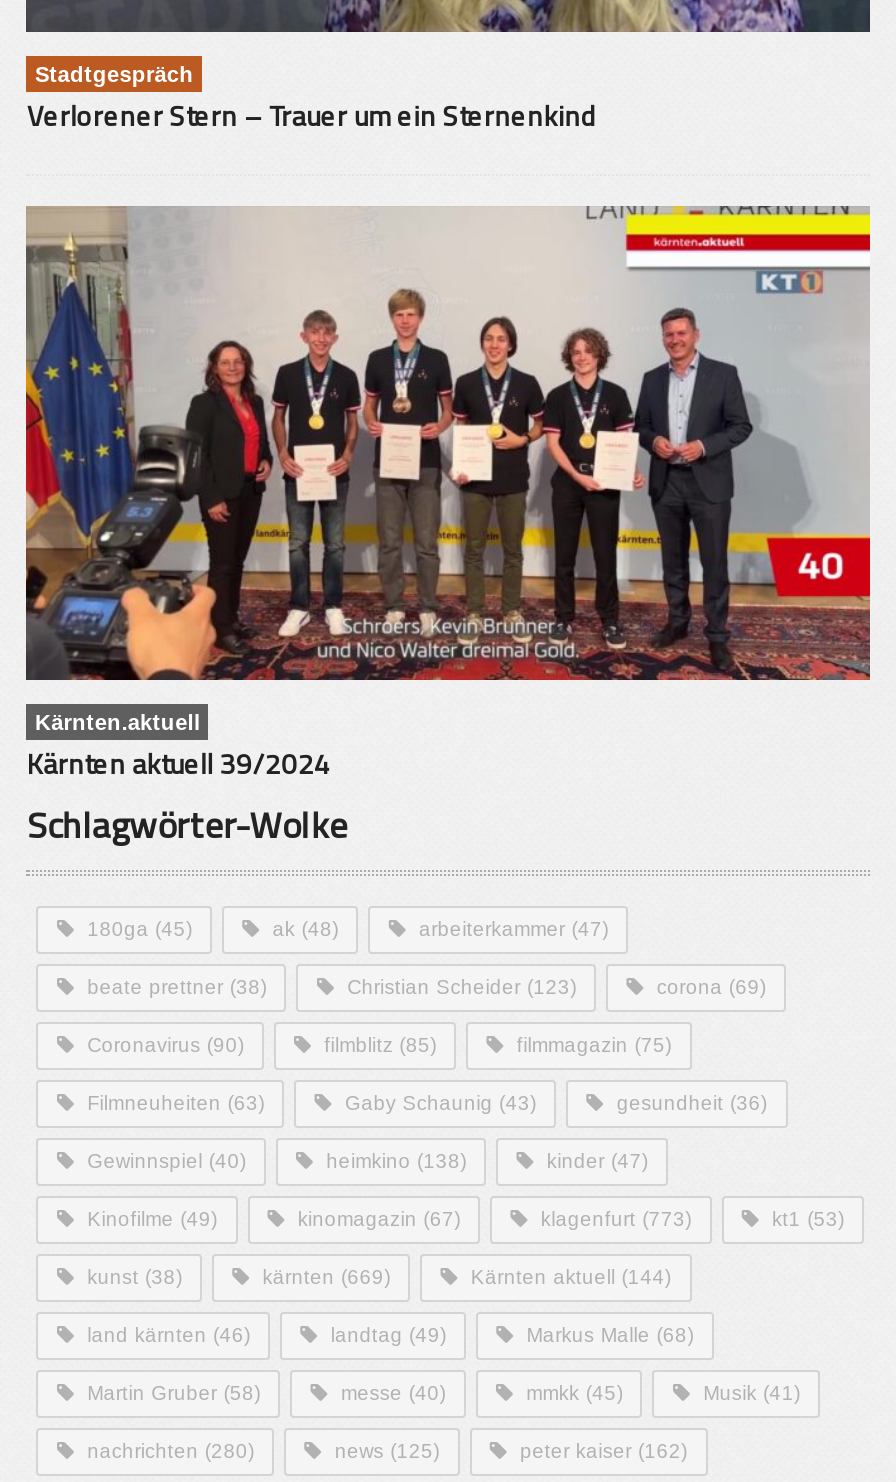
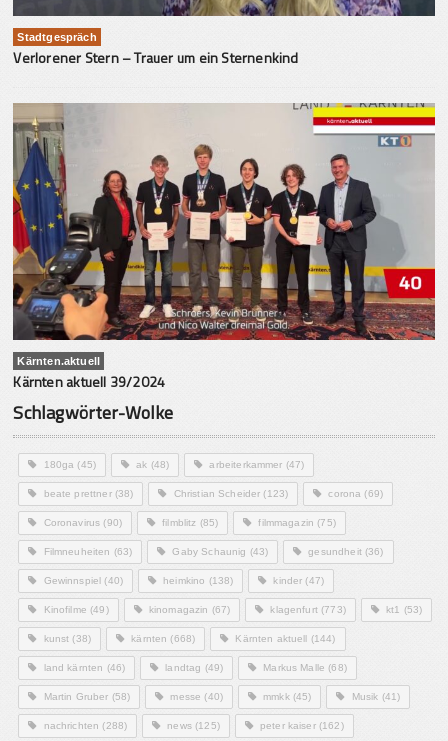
- kärnten (669)
+ kärnten (668)

- nachrichten (280)
+ nachrichten (288)
